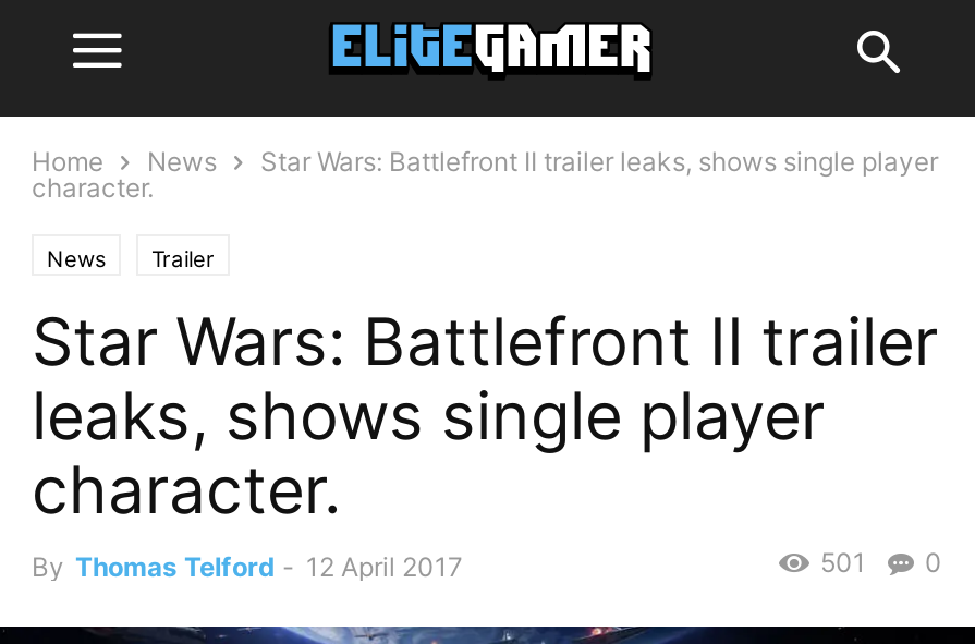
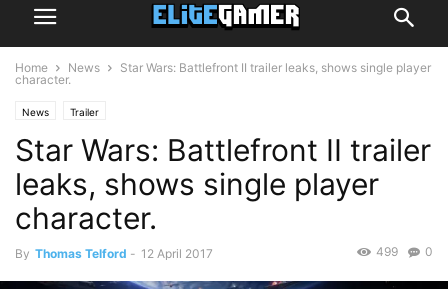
- 501 0
+ 499 0
